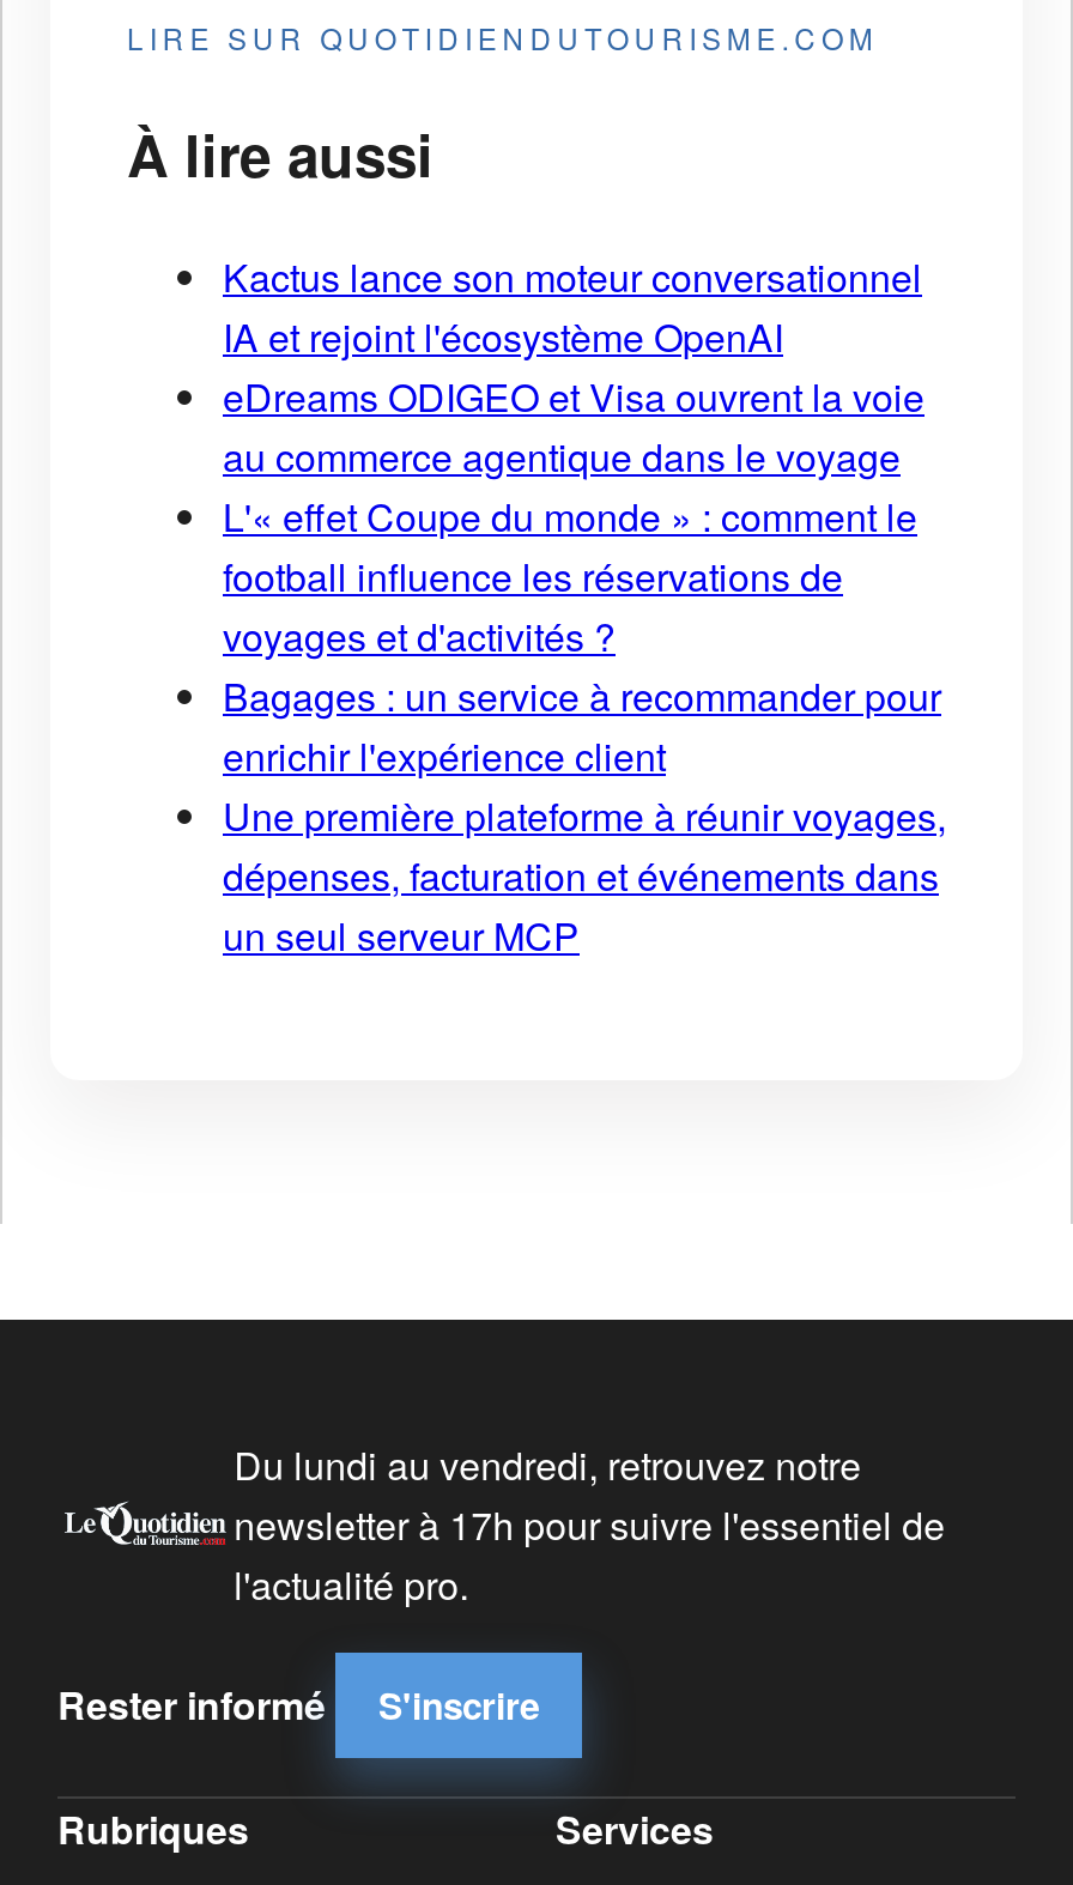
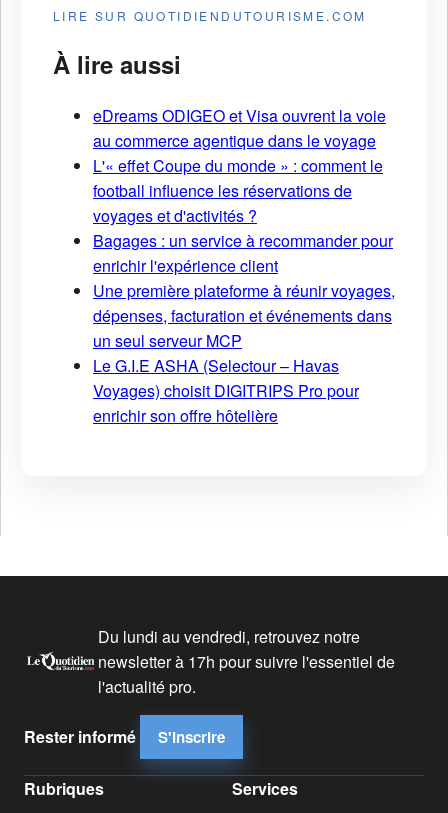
- Kactus lance son moteur conversationnel
- IA et rejoint l'écosystème OpenAI

moved up: eDreams ODIGEO et Visa ouvrent la voie | au commerce agentique dans le voyage | L'« effet Coupe du monde » : comment le | ... | dépenses, facturation et événements dans | un seul serveur MCP

+ Le G.I.E ASHA (Selectour – Havas
+ Voyages) choisit DIGITRIPS Pro pour
+ enrichir son offre hôtelière
